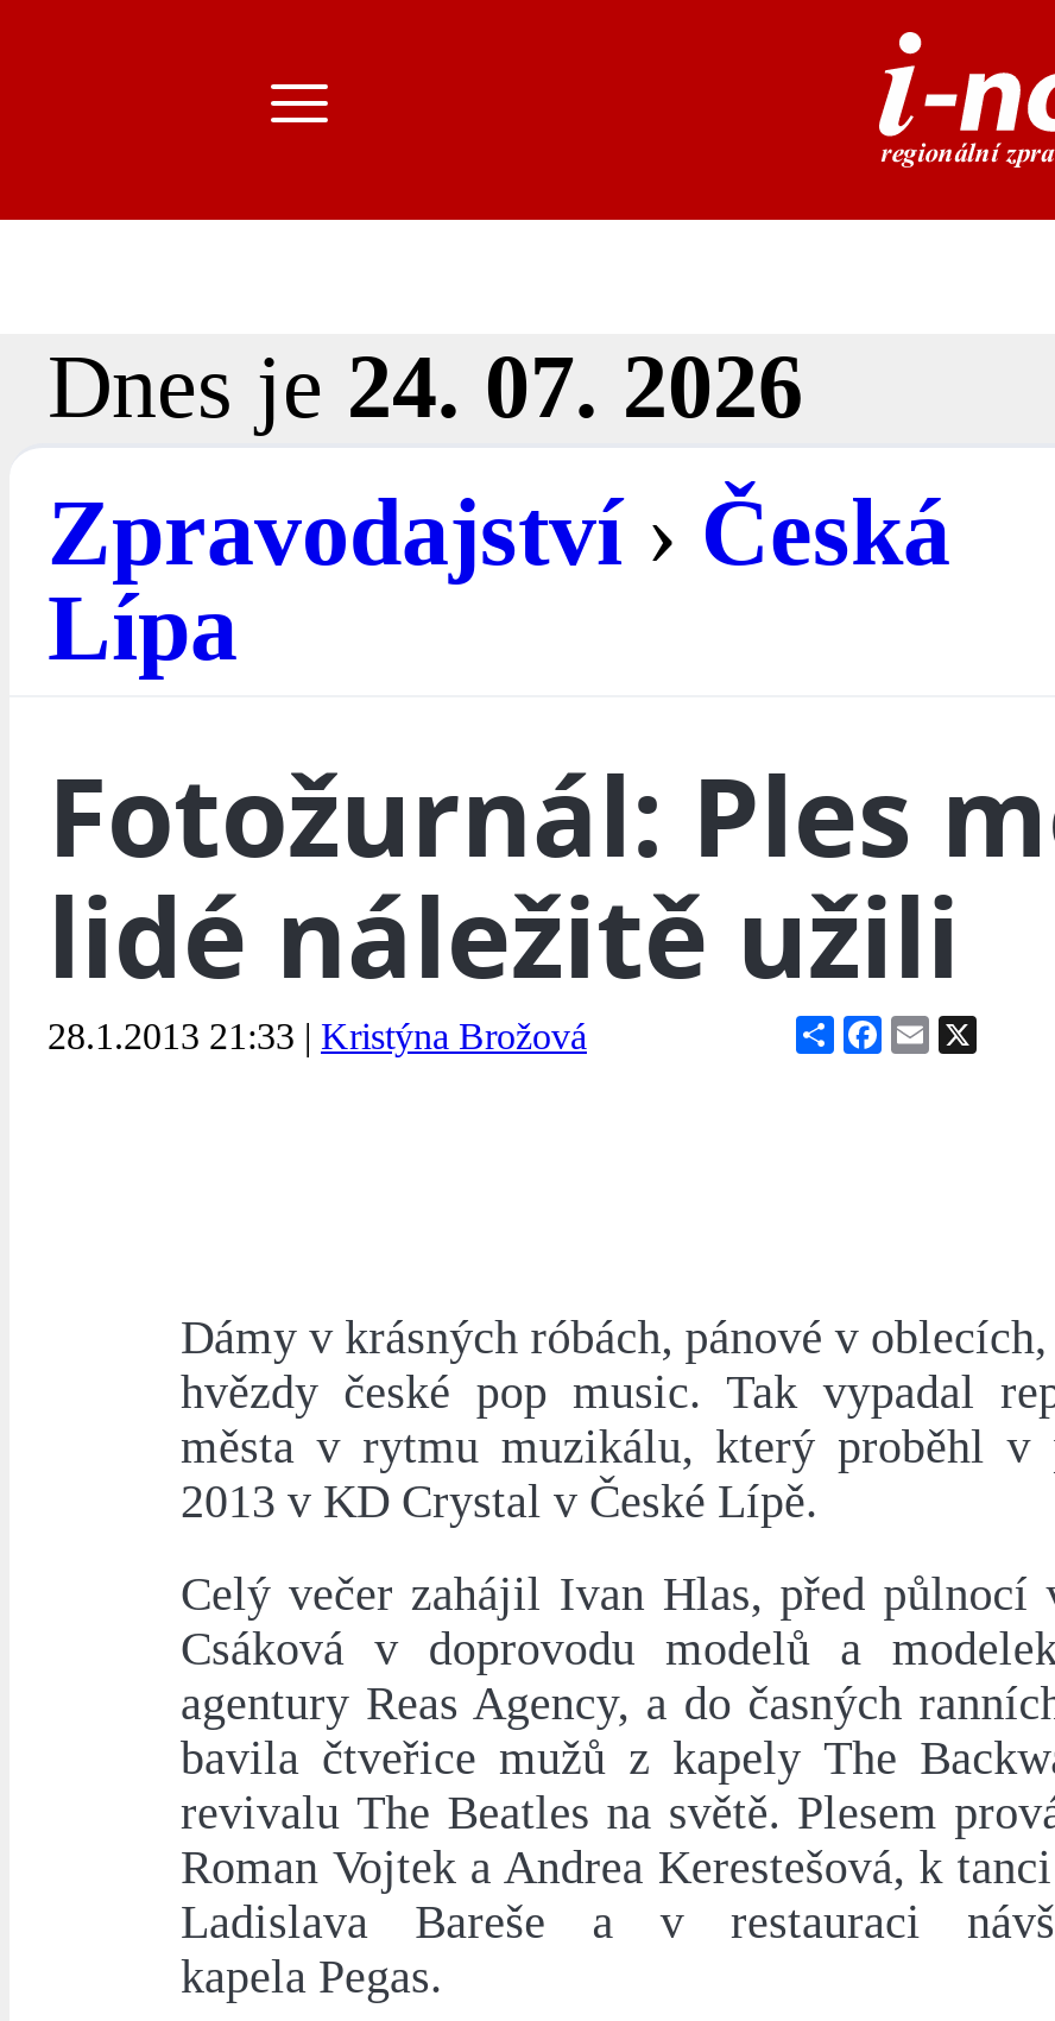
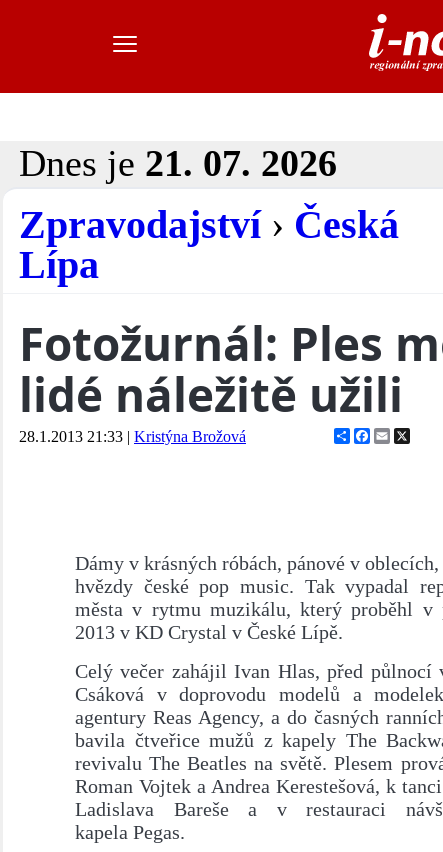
- Dnes je 24. 07. 2026
+ Dnes je 21. 07. 2026
